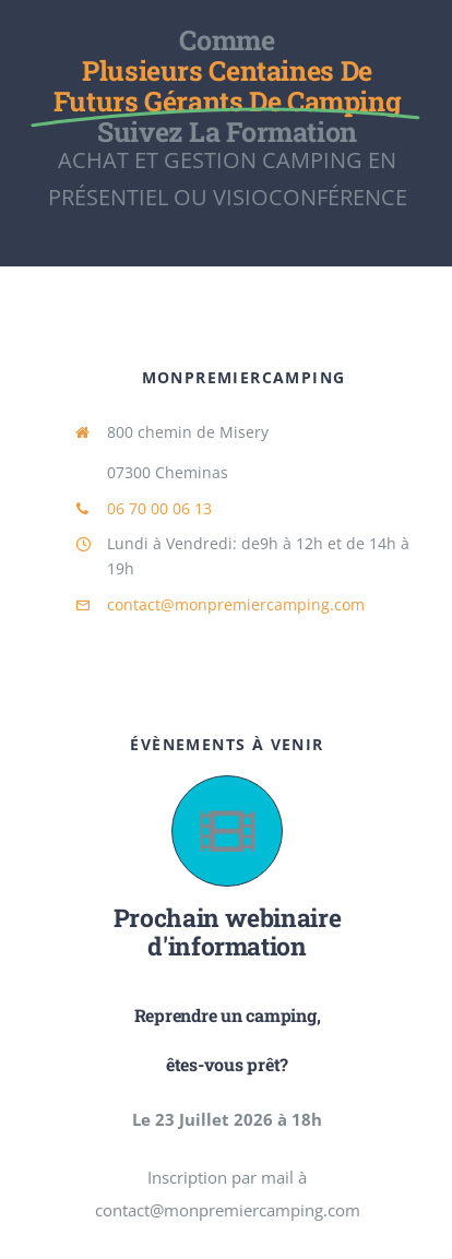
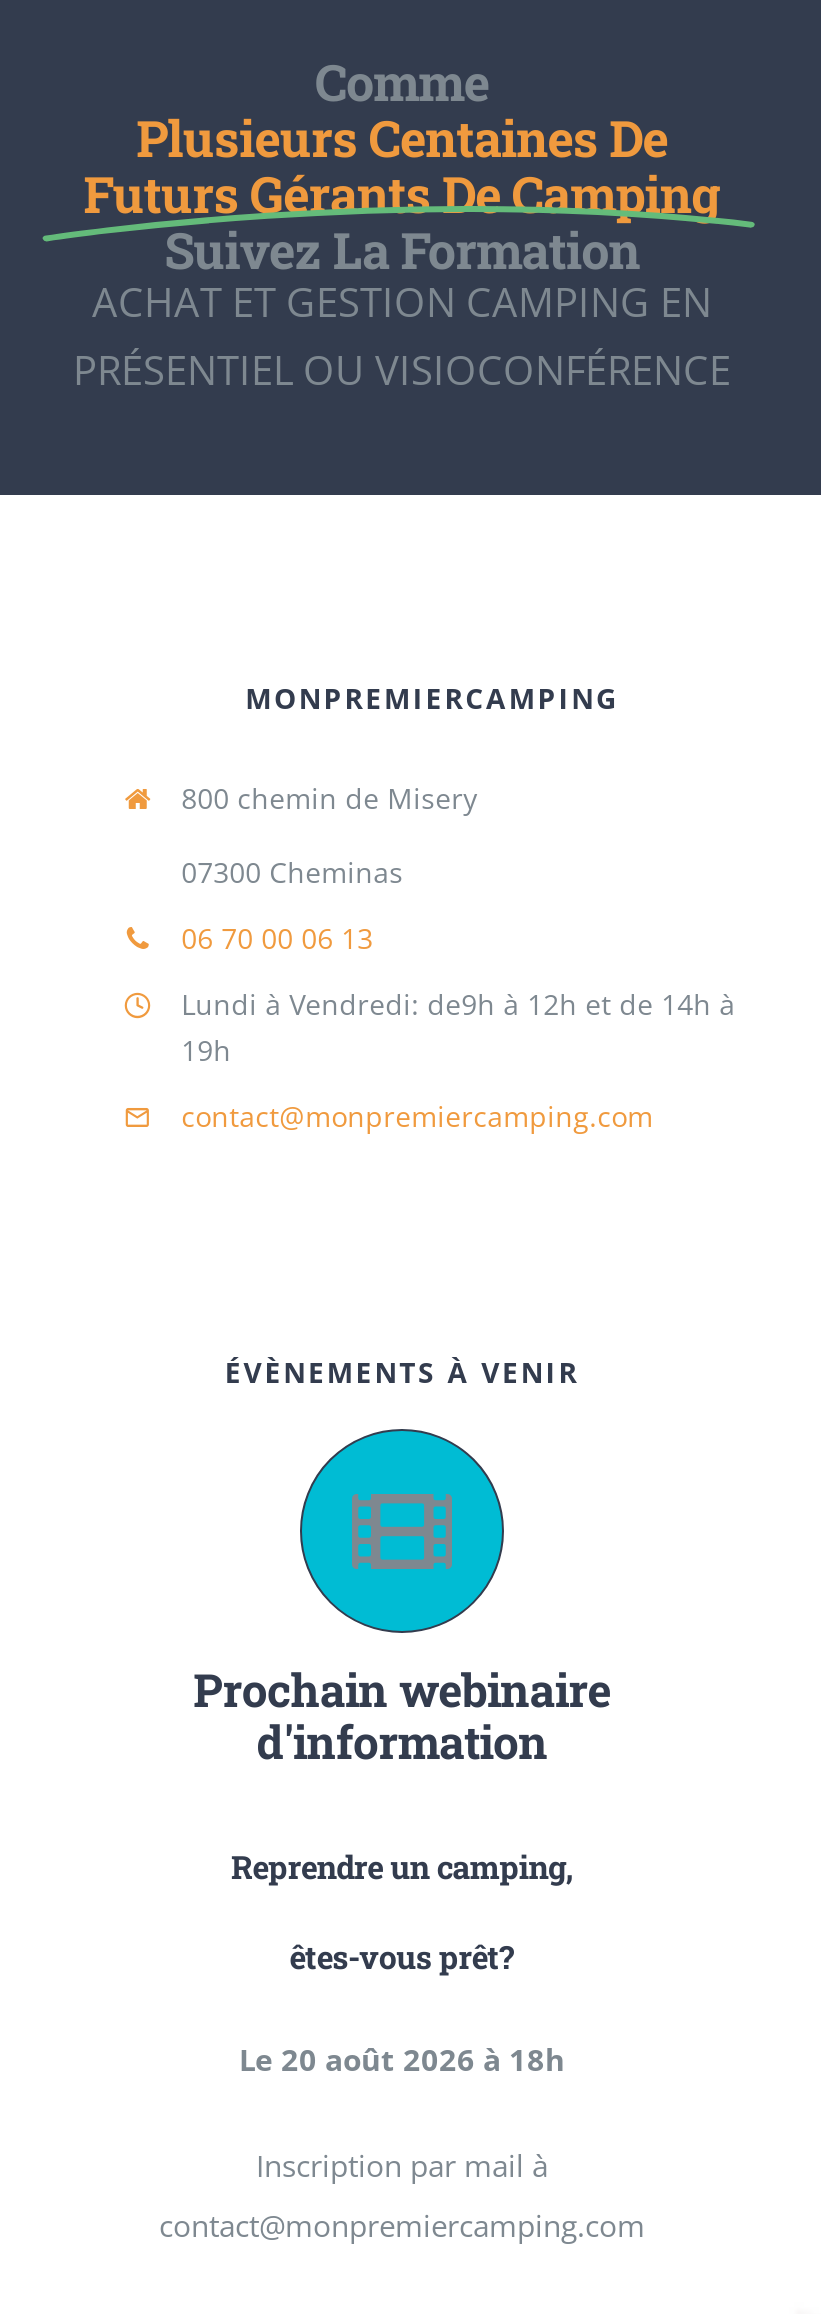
- Le 23 Juillet 2026 à 18h
+ Le 20 août 2026 à 18h
